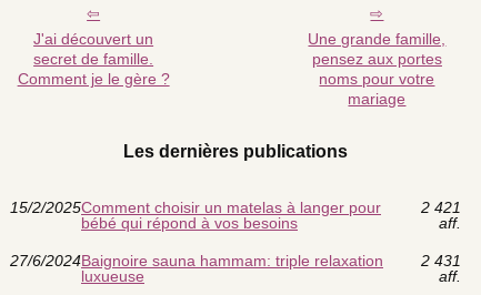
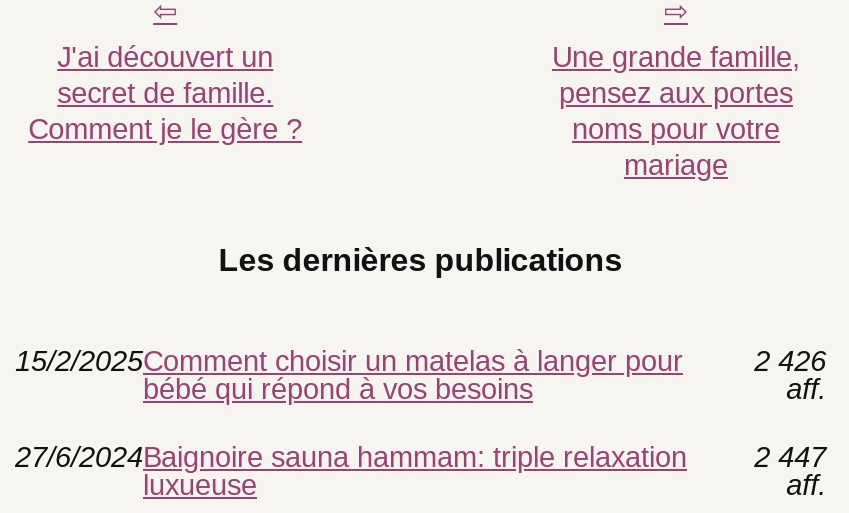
- 2 421
+ 2 426

- 2 431
+ 2 447
